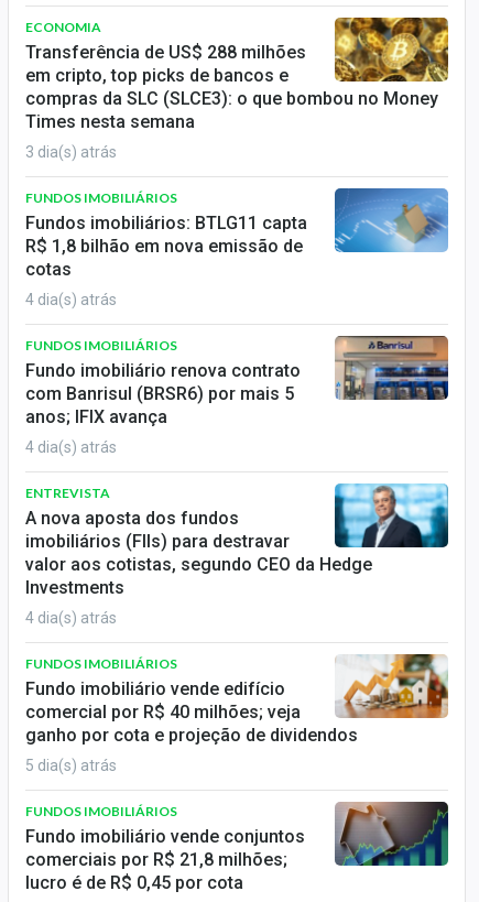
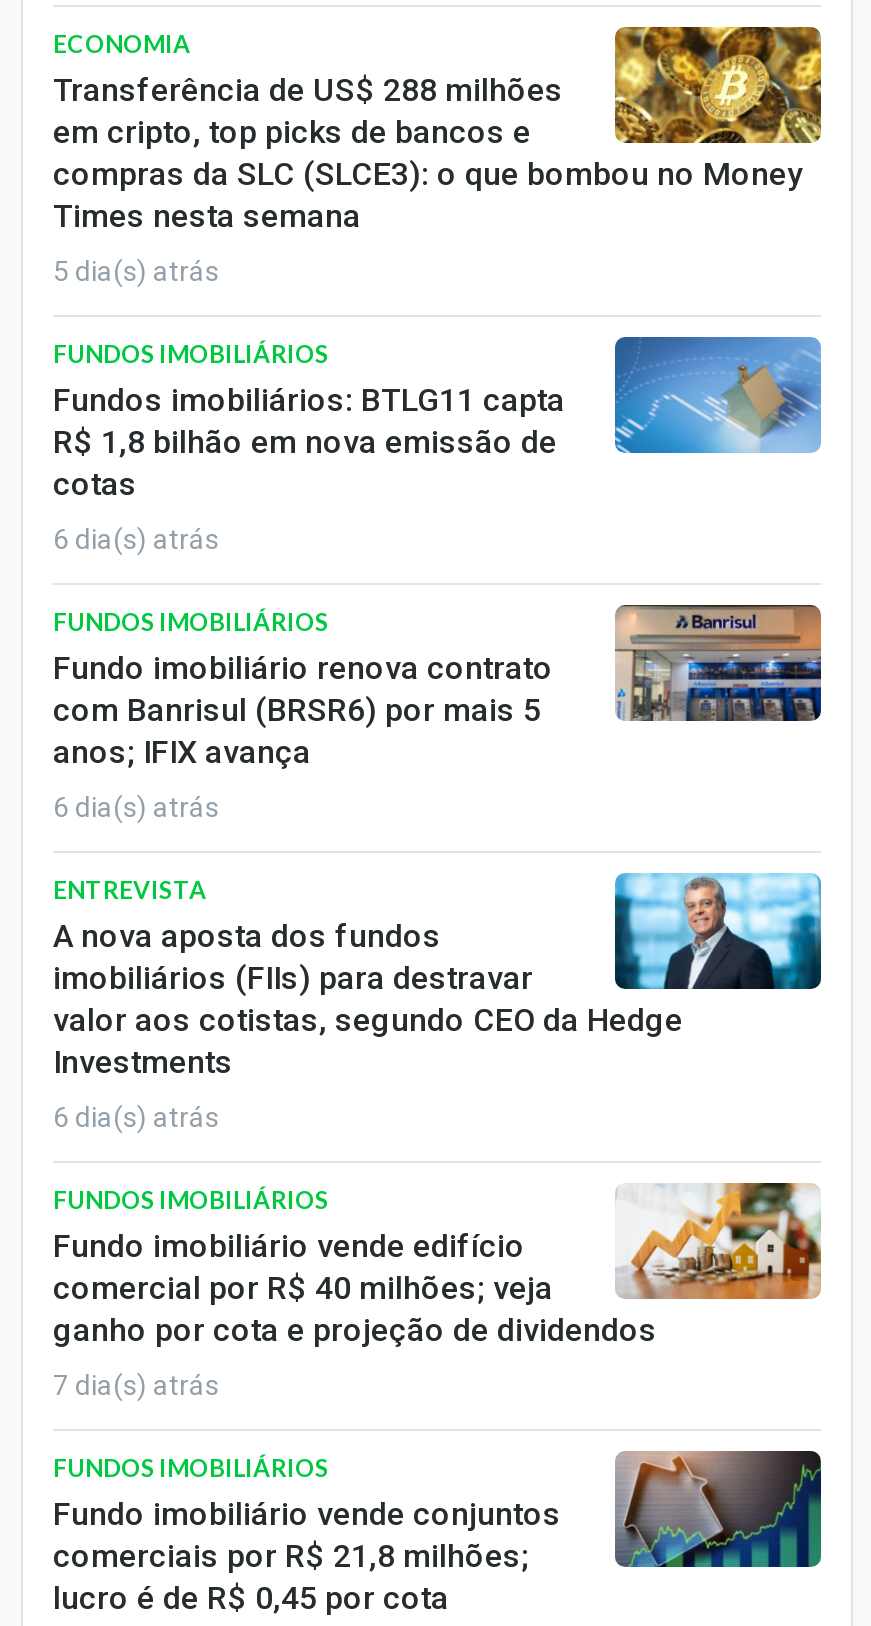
- 3 dia(s) atrás
+ 5 dia(s) atrás

- 4 dia(s) atrás
+ 6 dia(s) atrás

- 4 dia(s) atrás
+ 6 dia(s) atrás

- 4 dia(s) atrás
+ 6 dia(s) atrás

- 5 dia(s) atrás
+ 7 dia(s) atrás
